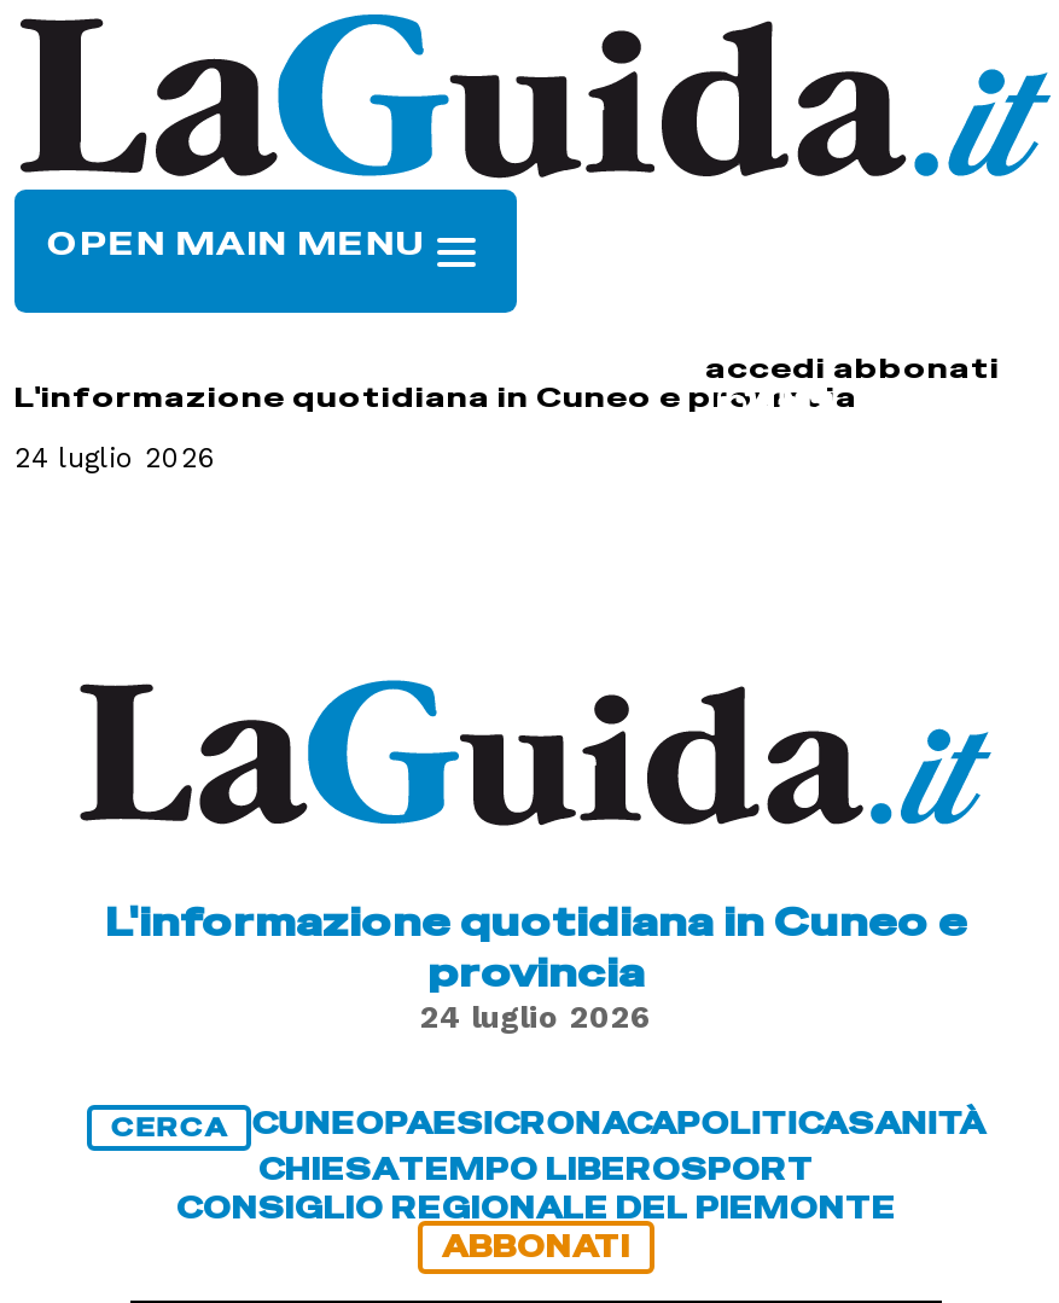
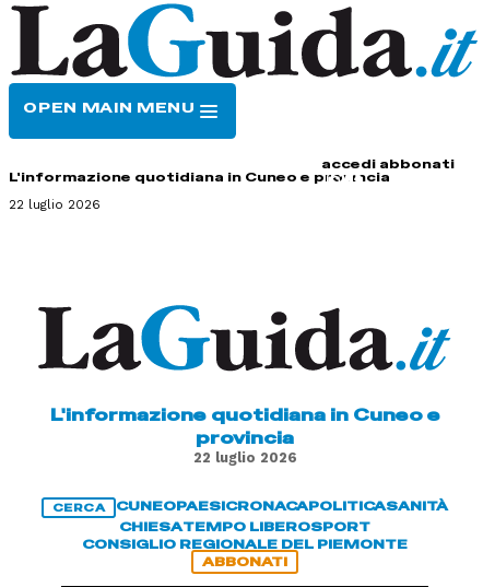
- 24 luglio 2026
+ 22 luglio 2026

- 24 luglio 2026
+ 22 luglio 2026
